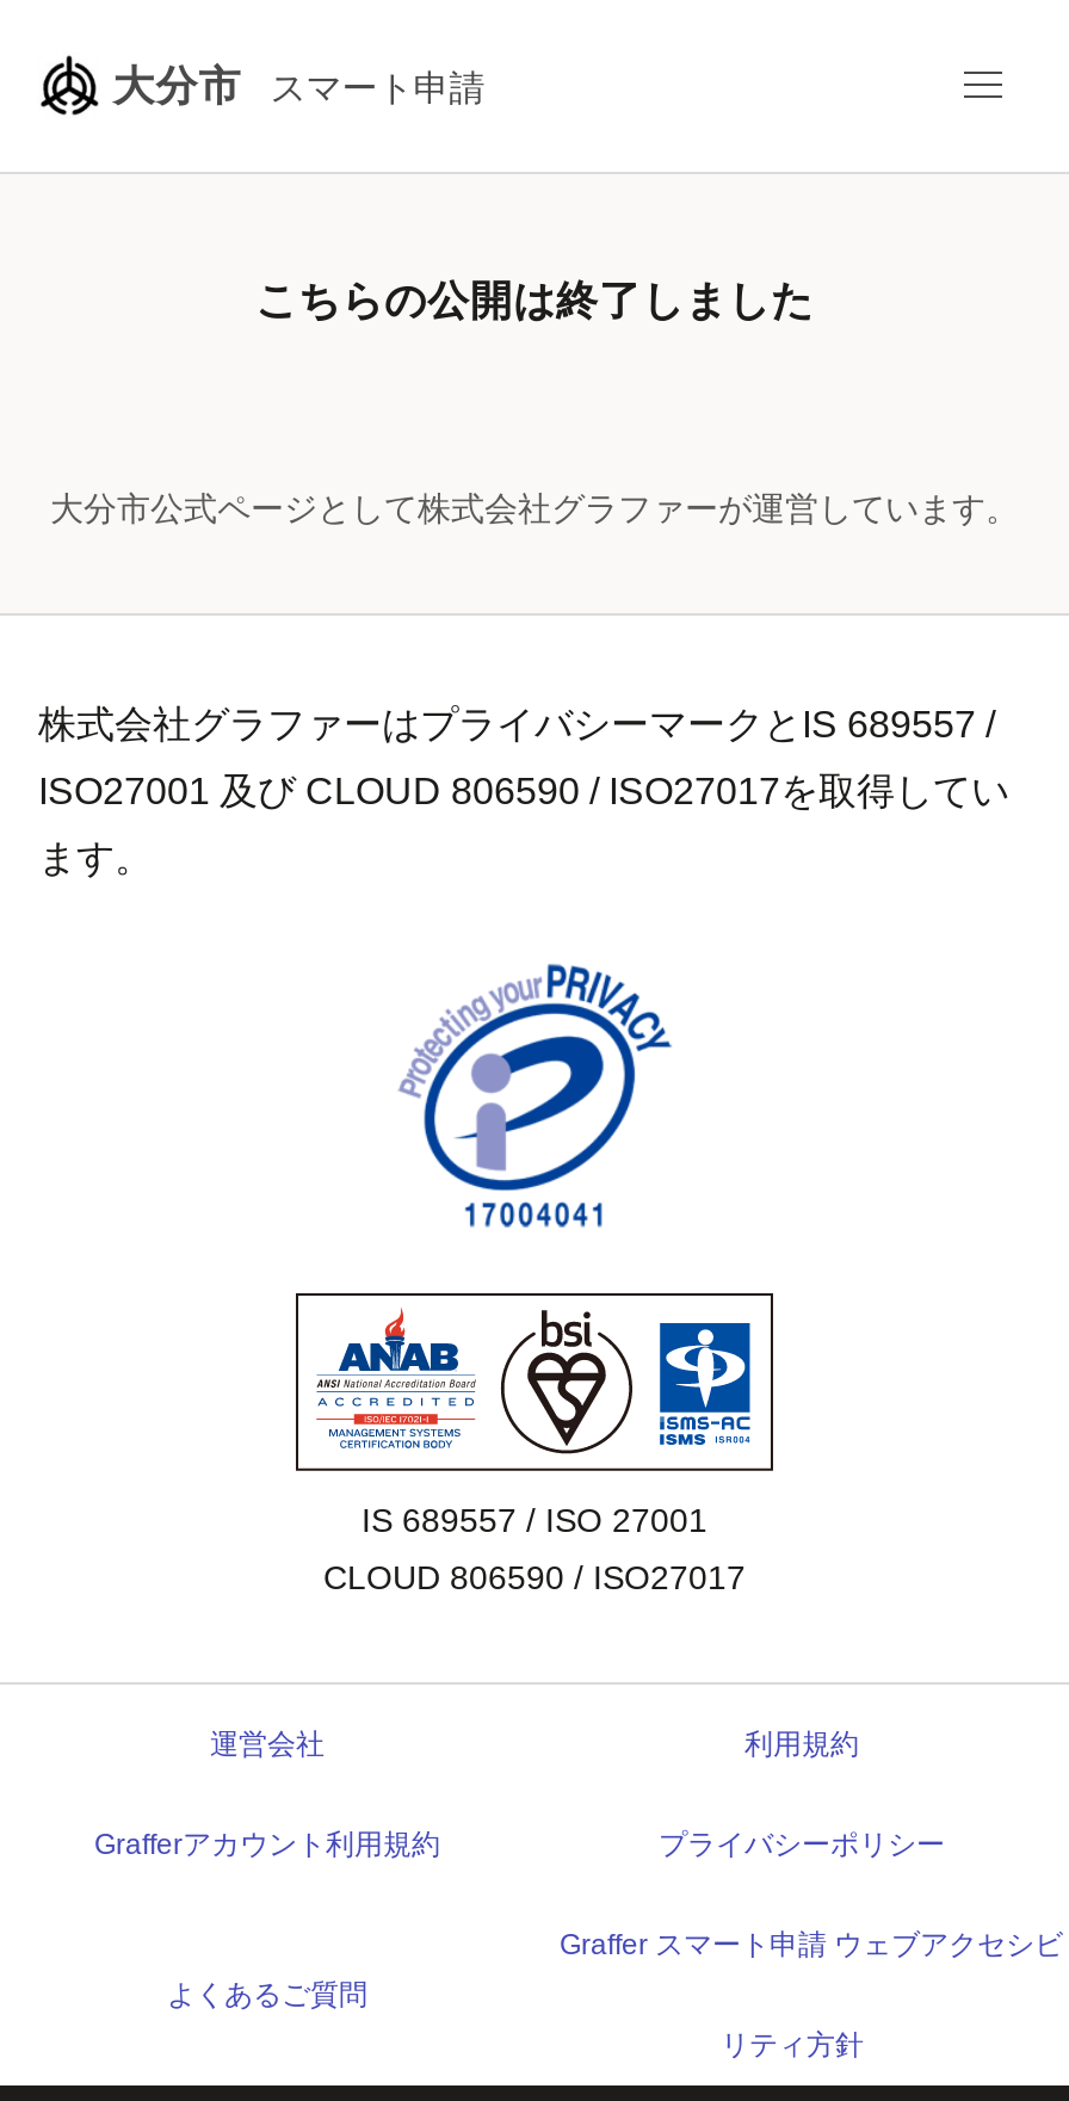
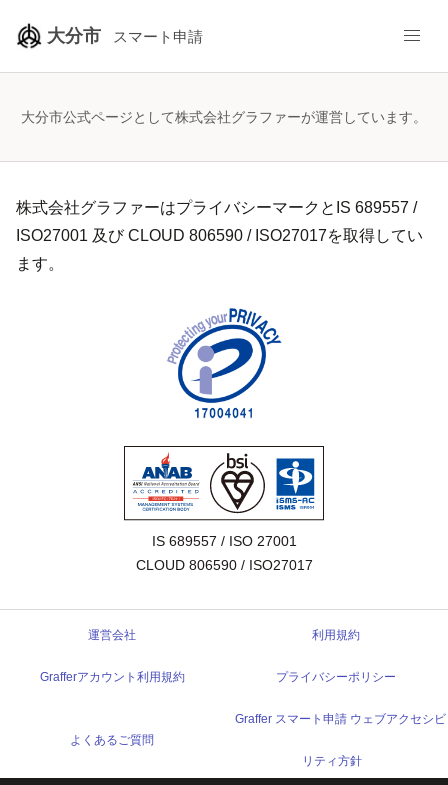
- こちらの公開は終了しました
